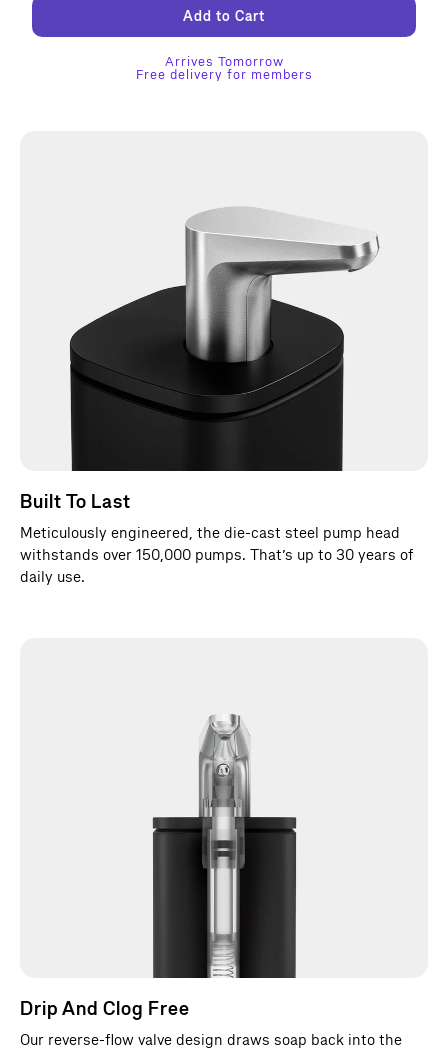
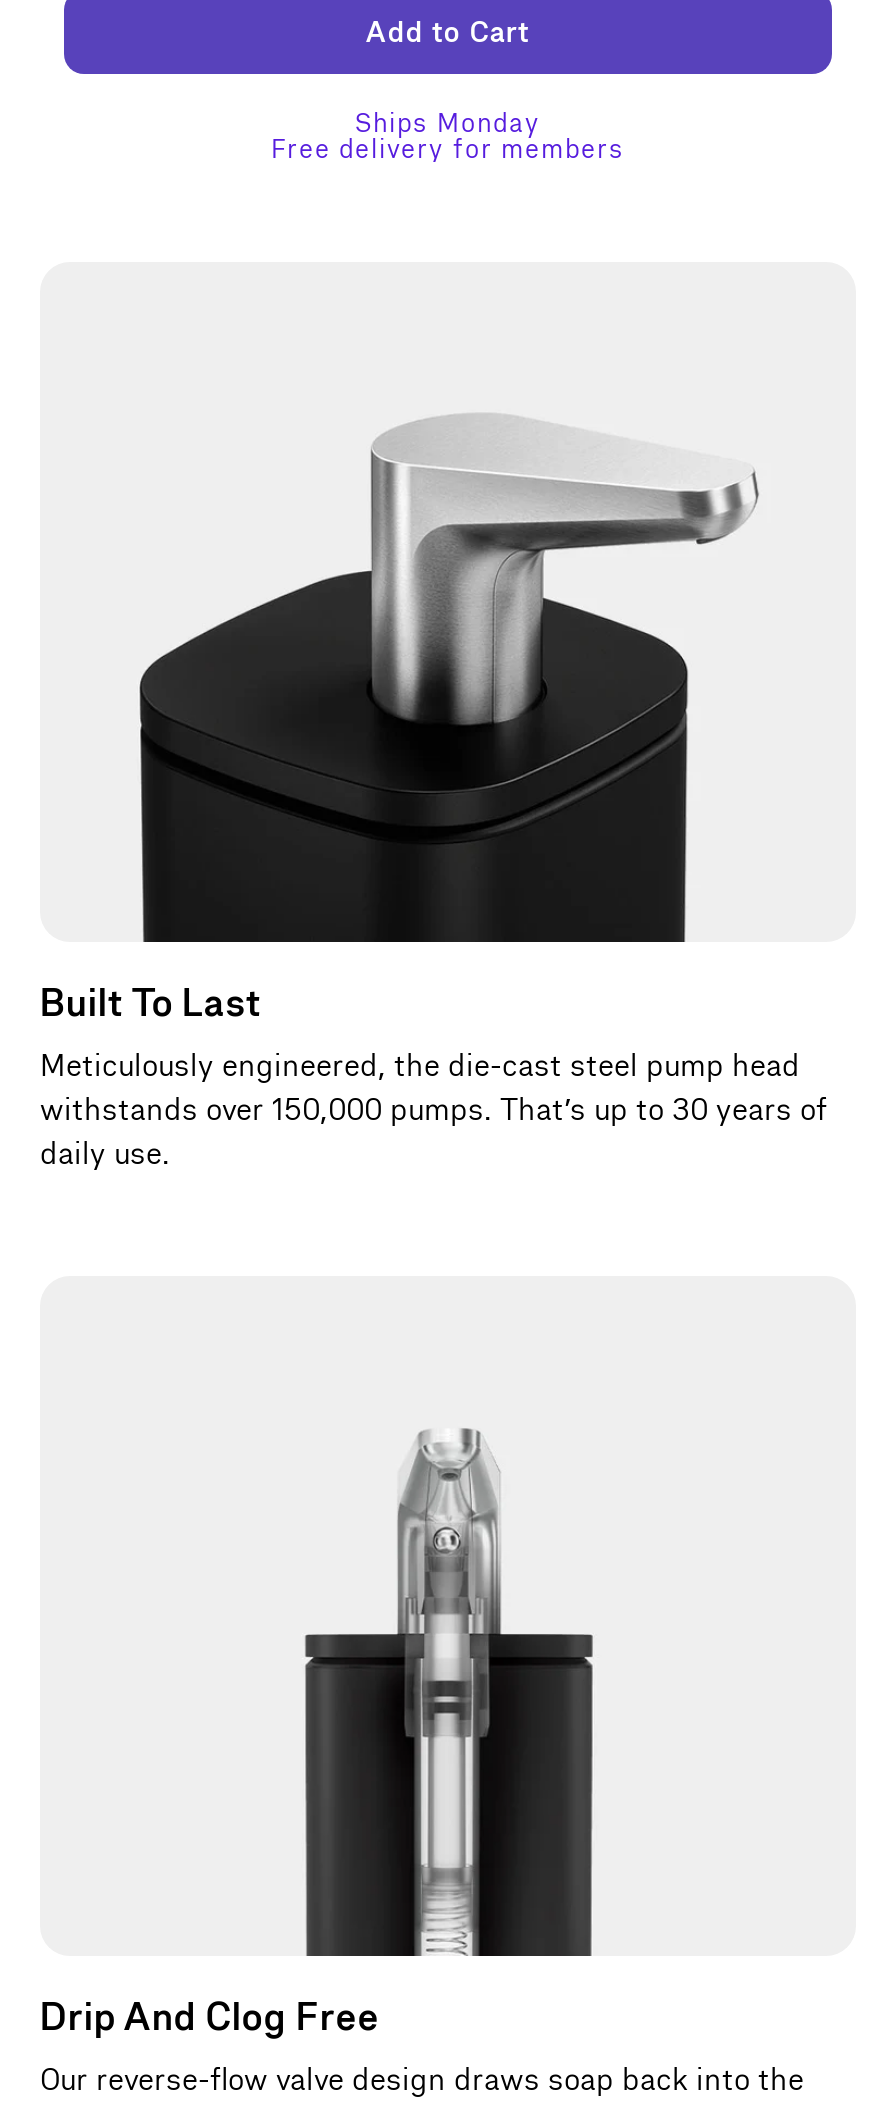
- Arrives Tomorrow
+ Ships Monday
